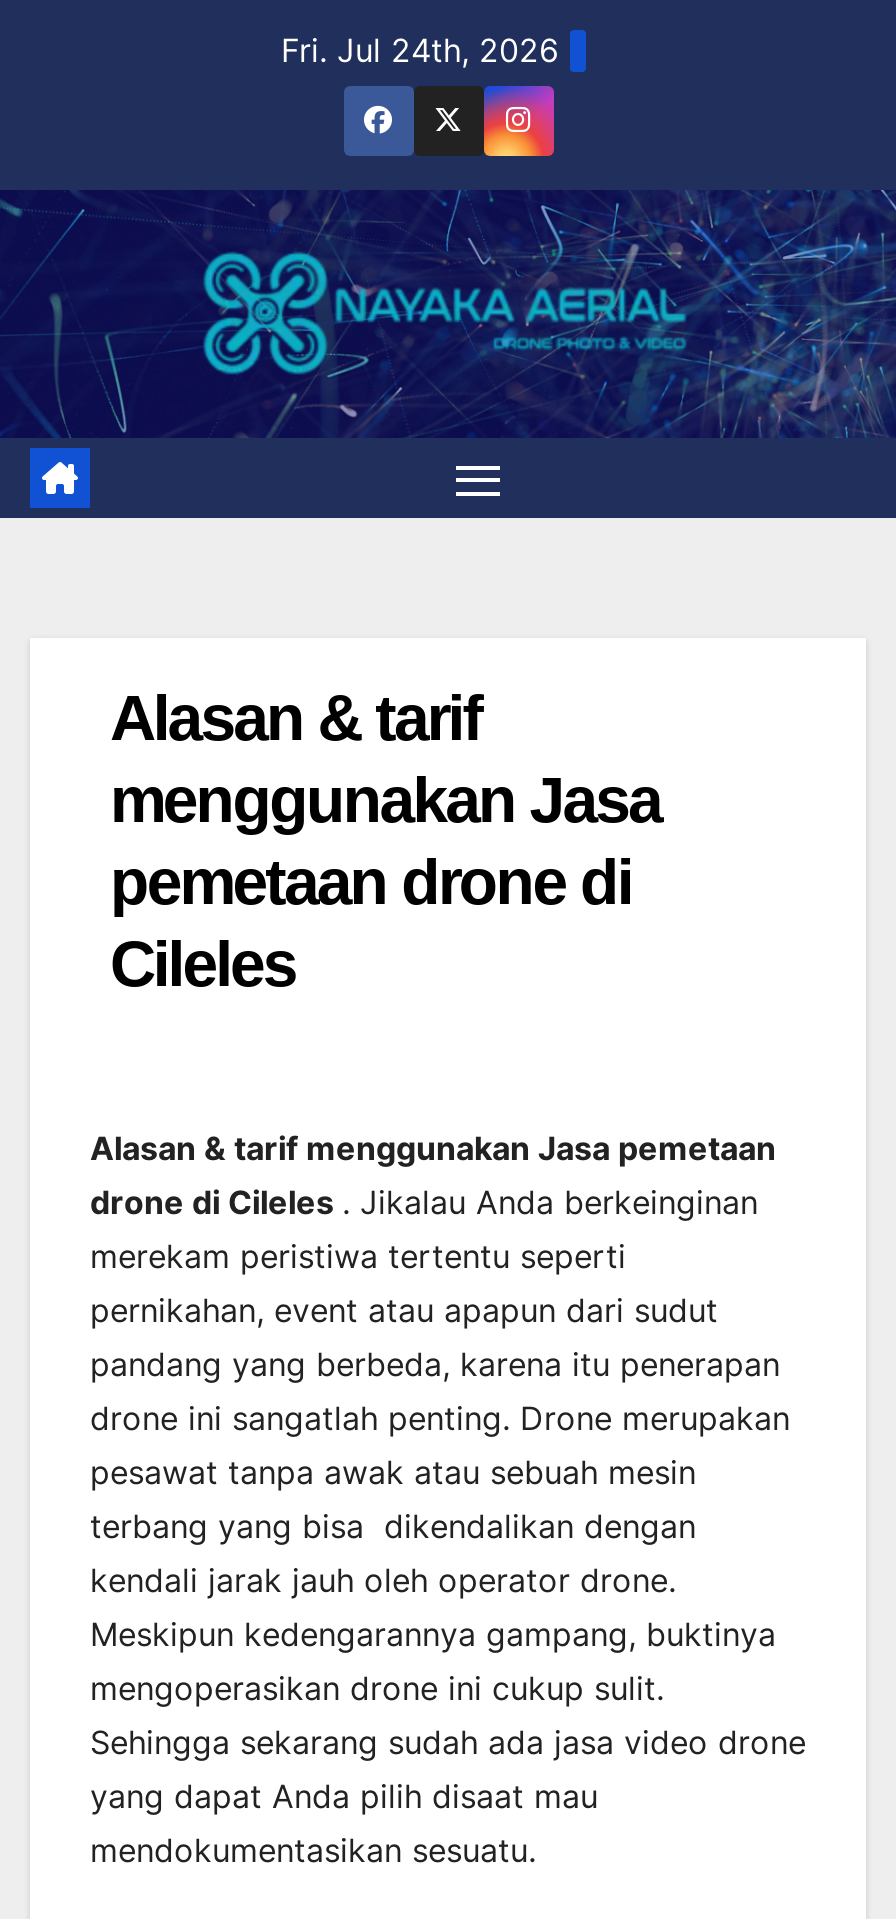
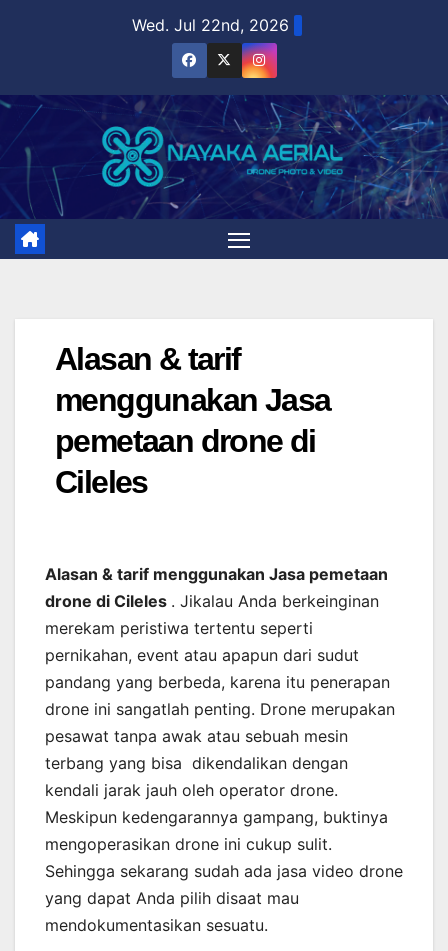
- Fri. Jul 24th, 2026
+ Wed. Jul 22nd, 2026
